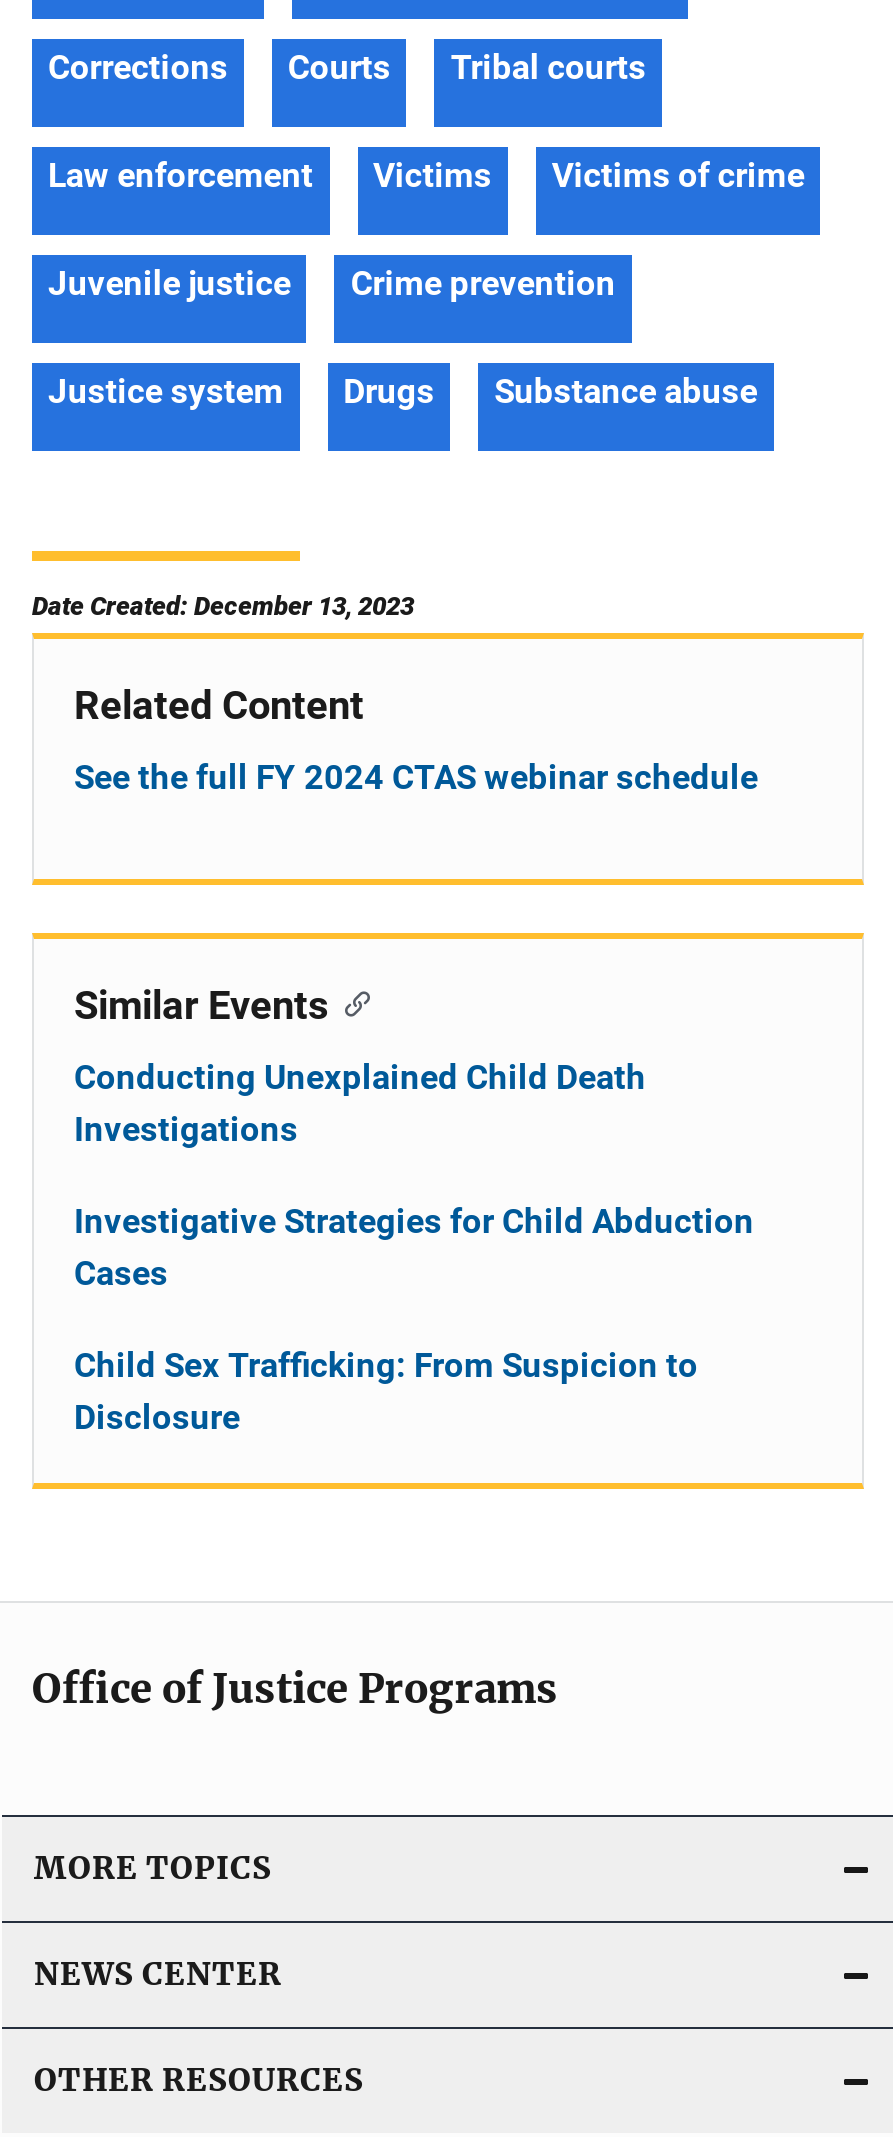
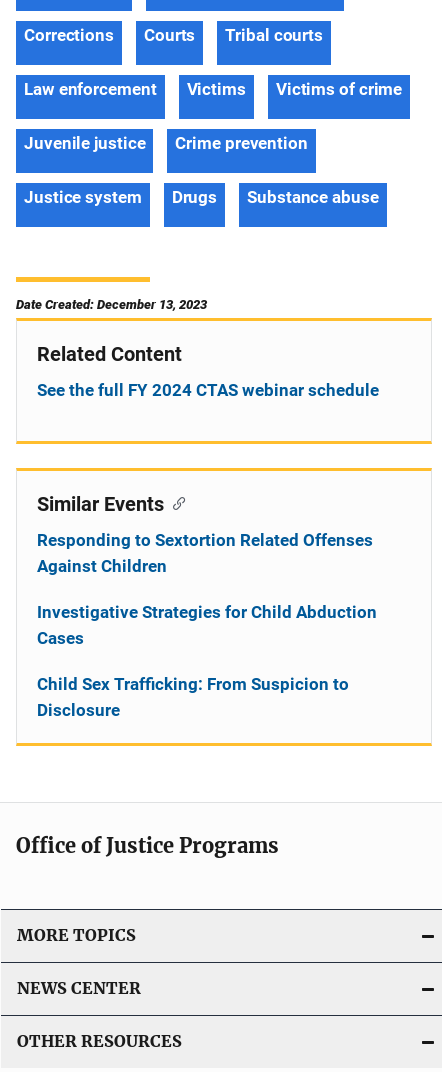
- Conducting Unexplained Child Death
- Investigations
+ Responding to Sextortion Related Offenses
+ Against Children
